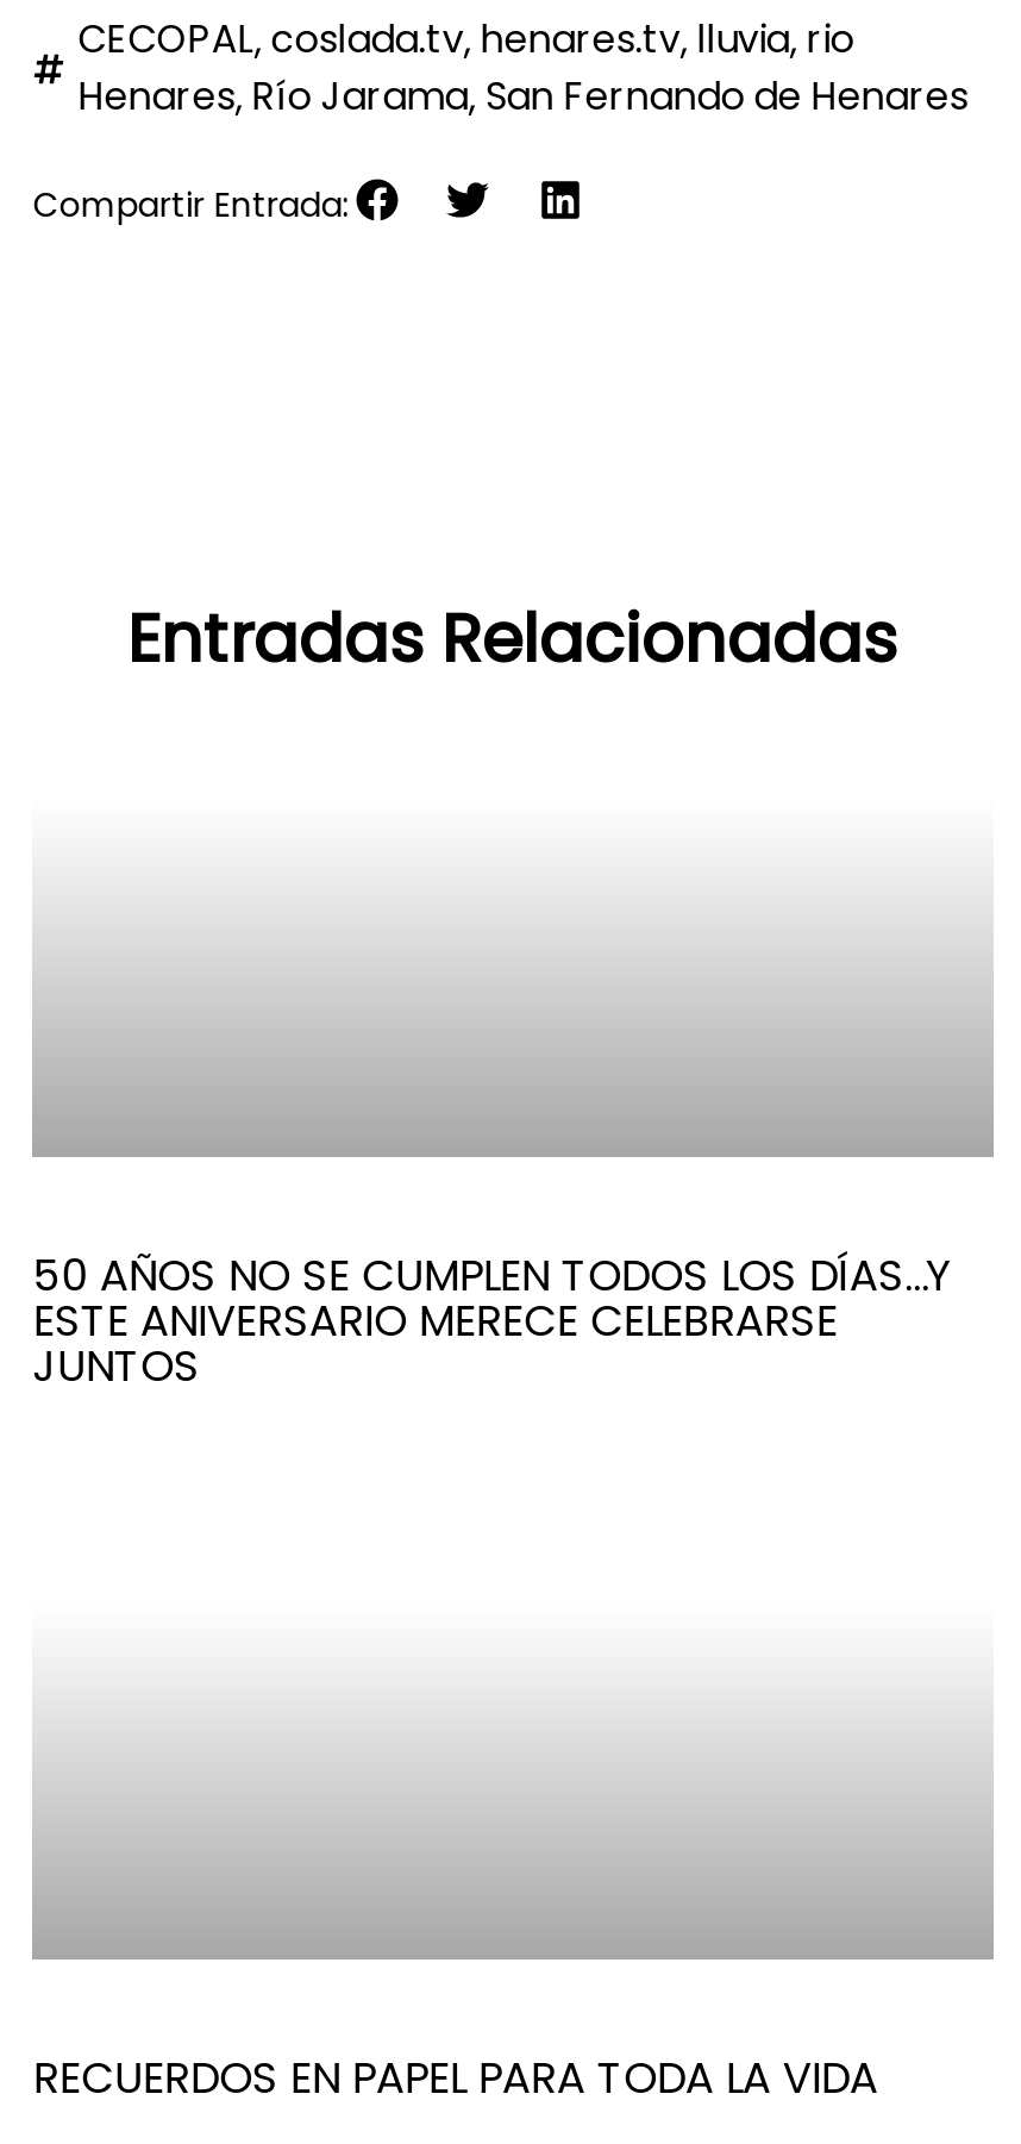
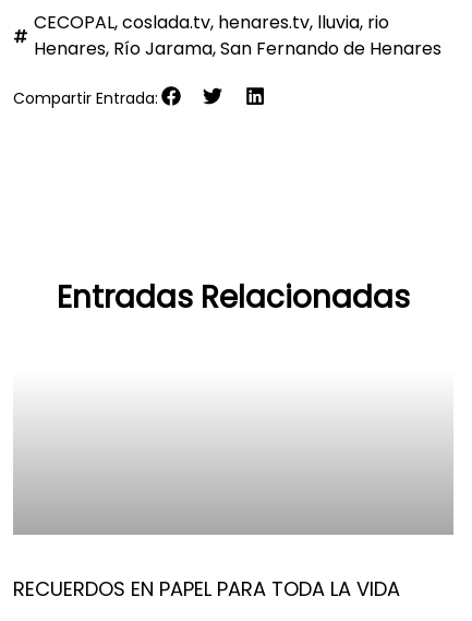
- 50 AÑOS NO SE CUMPLEN TODOS LOS DÍAS…Y
- ESTE ANIVERSARIO MERECE CELEBRARSE
- JUNTOS
